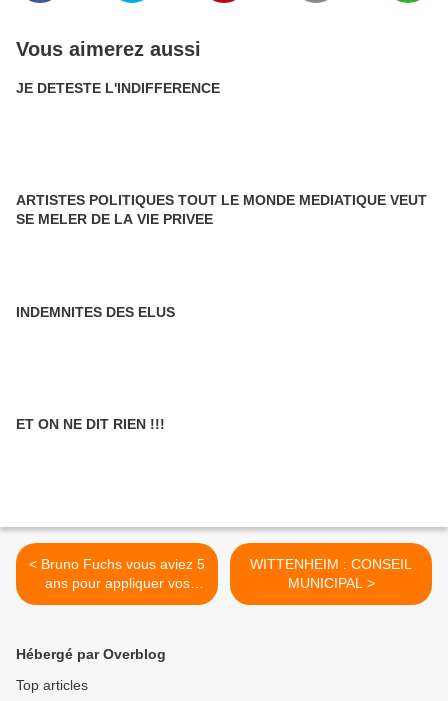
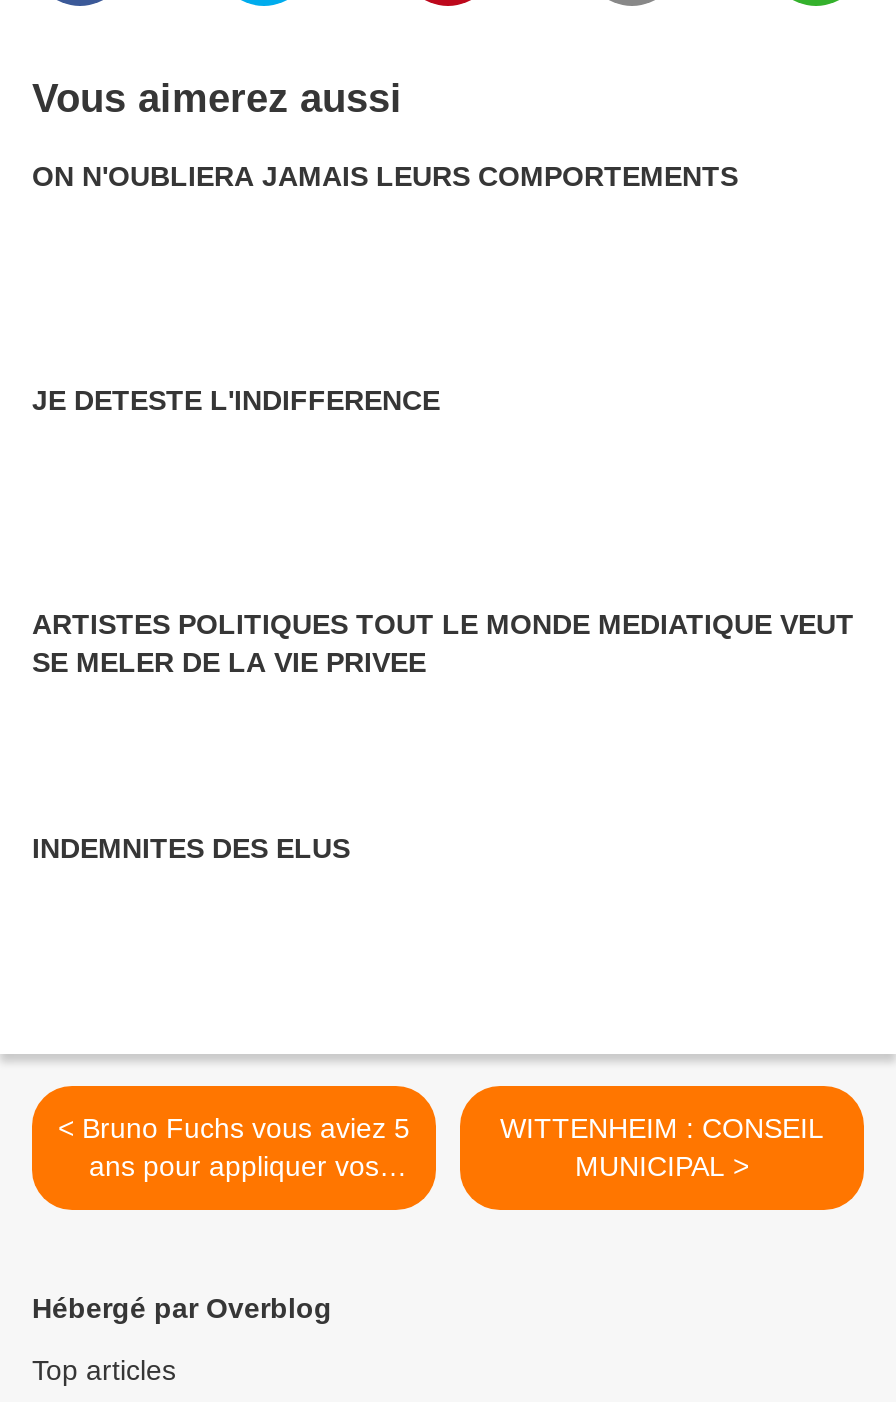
+ ON N'OUBLIERA JAMAIS LEURS COMPORTEMENTS

moved down: JE DETESTE L'INDIFFERENCE | ARTISTES POLITIQUES TOUT LE MONDE MEDIATIQUE VEUT | SE MELER DE LA VIE PRIVEE | INDEMNITES DES ELUS

- ET ON NE DIT RIEN !!!
